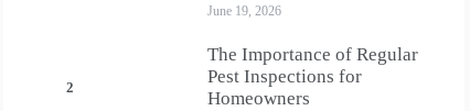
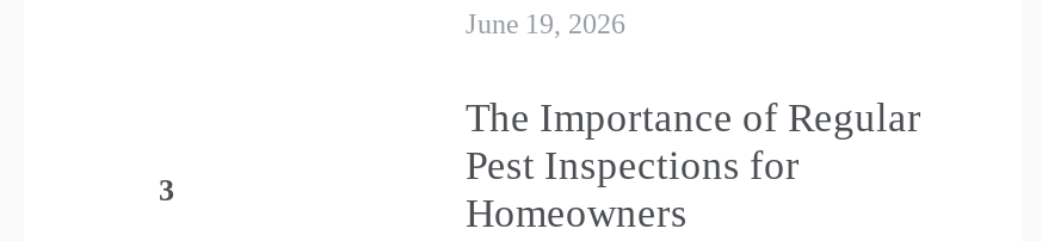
- 2
+ 3
